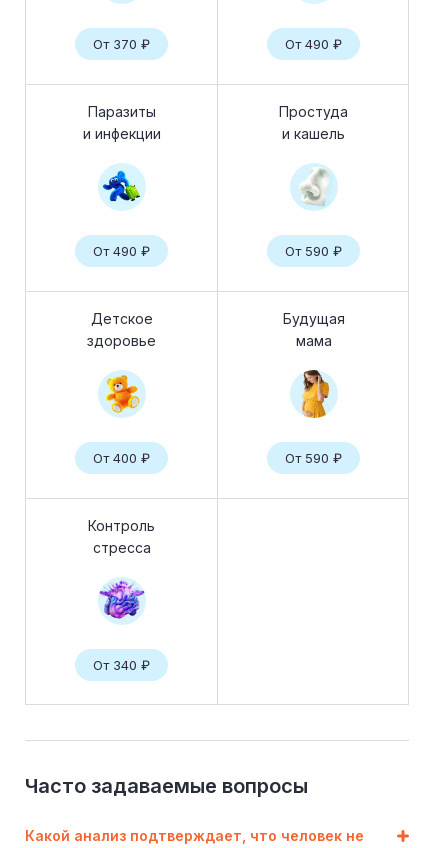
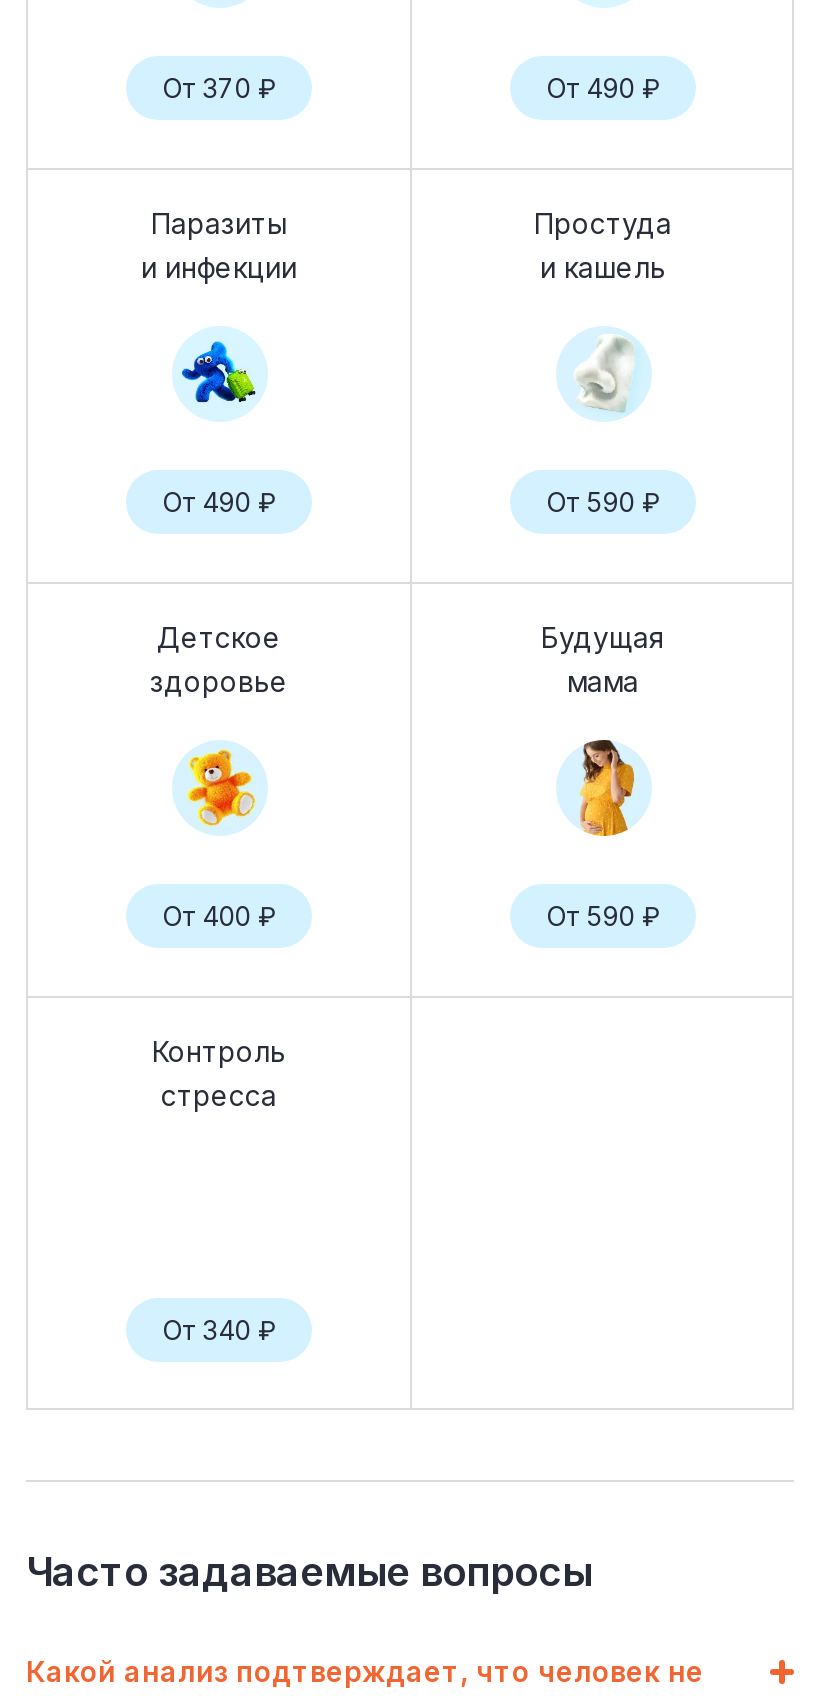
- [image]
